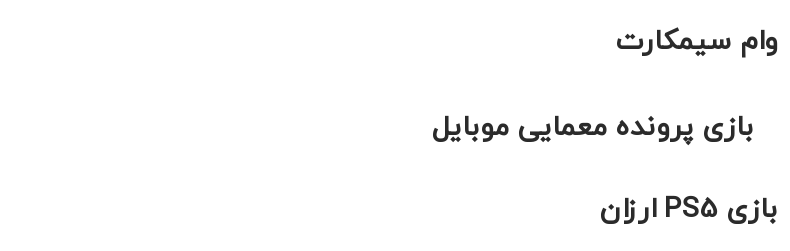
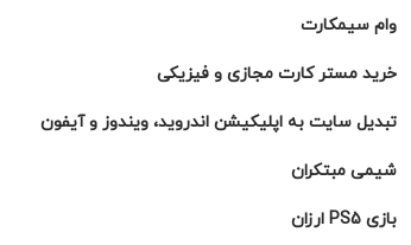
- بازی پرونده معمایی موبایل
+ خرید مستر کارت مجازی و فیزیکی
+ تبدیل سایت به اپلیکیشن اندروید، ویندوز و آیفون
+ شیمی مبتکران
